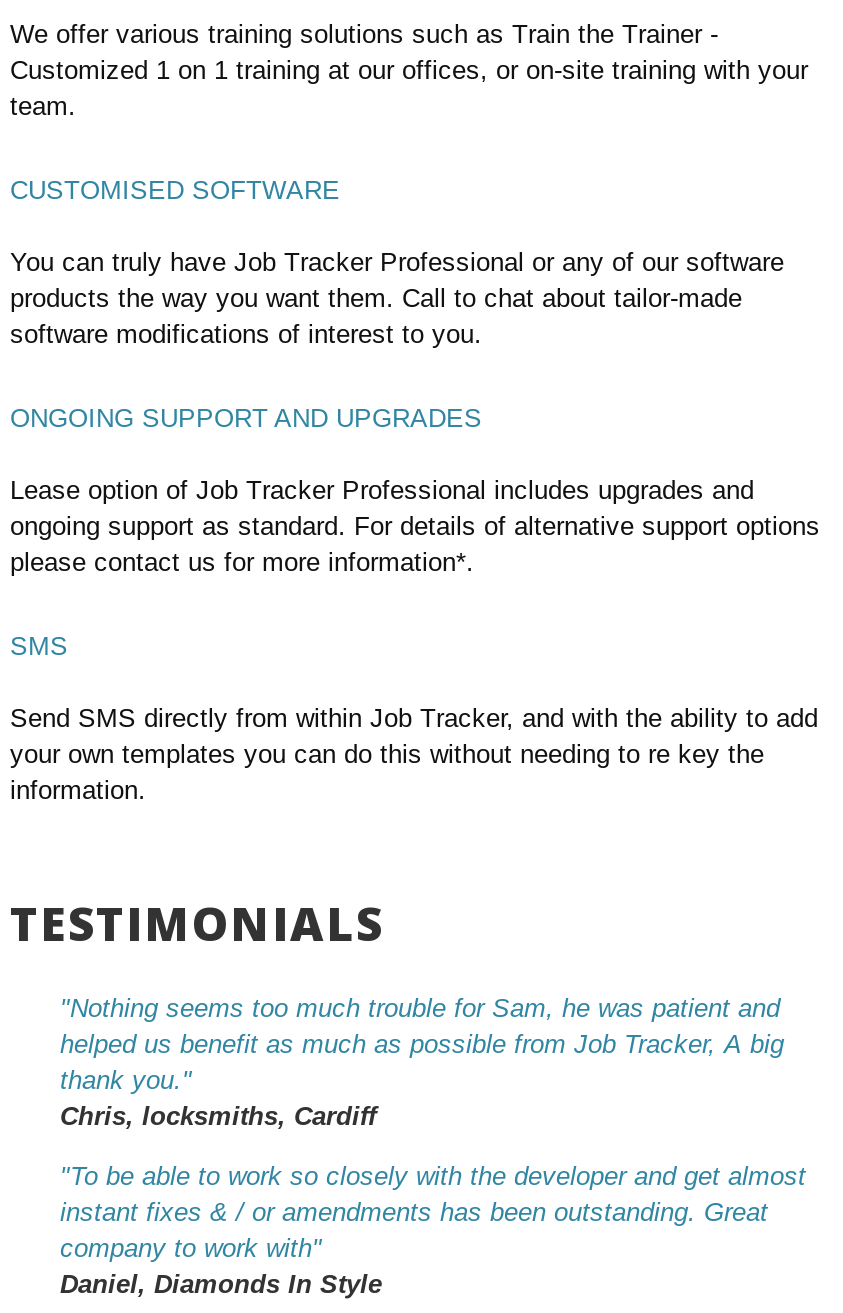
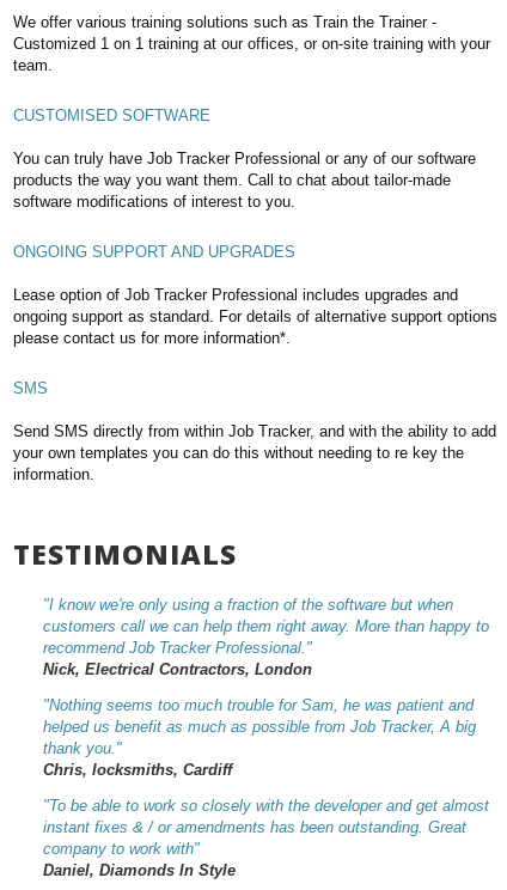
+ "I know we're only using a fraction of the software but when
+ customers call we can help them right away. More than happy to
+ recommend Job Tracker Professional."
+ Nick, Electrical Contractors, London
